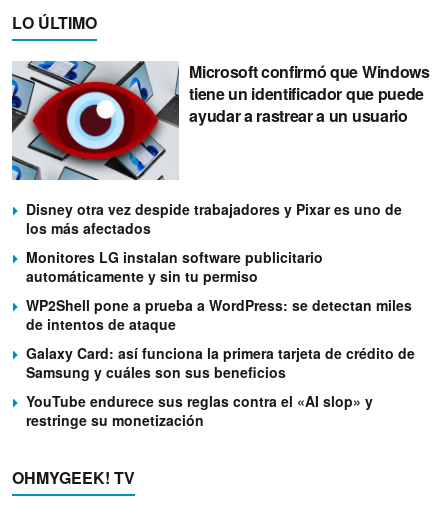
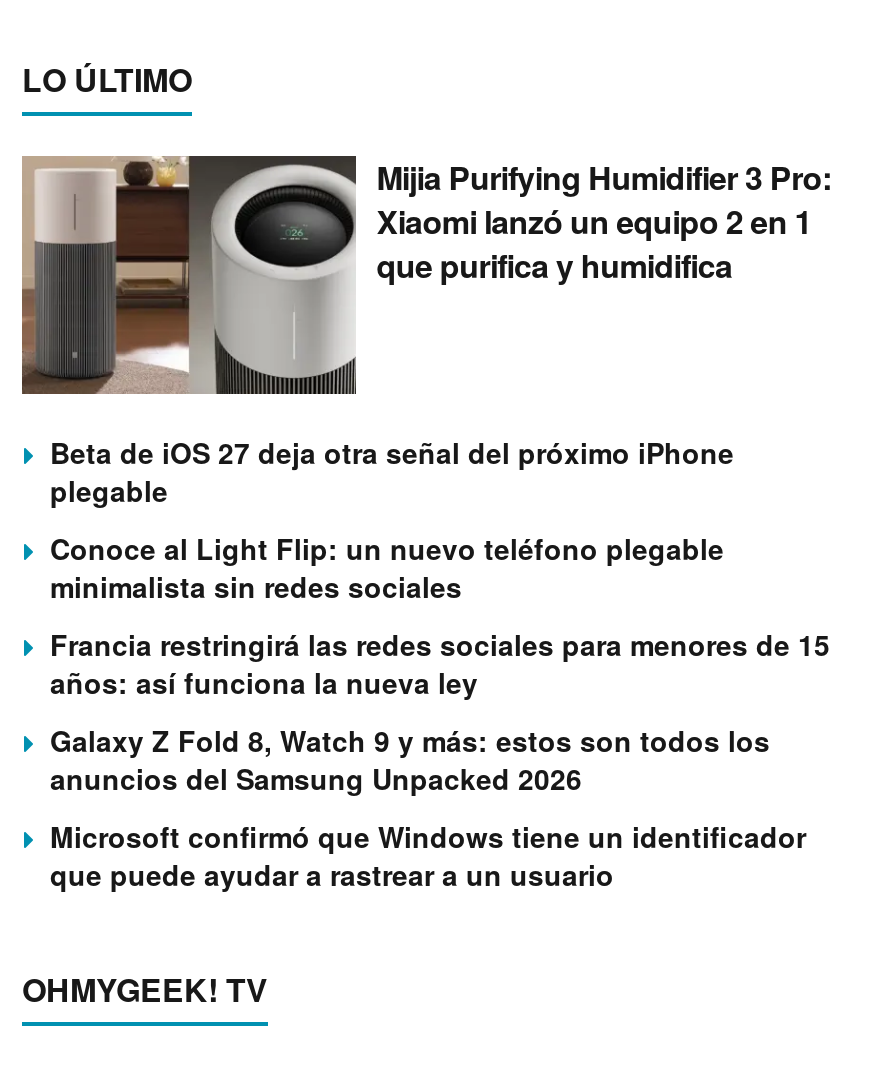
- [image]
- Microsoft confirmó que Windows
- tiene un identificador que puede
- ayudar a rastrear a un usuario
+ [image]
+ Mijia Purifying Humidifier 3 Pro:
+ Xiaomi lanzó un equipo 2 en 1
+ que purifica y humidifica

- Disney otra vez despide trabajadores y Pixar es uno de
- los más afectados
- Monitores LG instalan software publicitario
- automáticamente y sin tu permiso
- WP2Shell pone a prueba a WordPress: se detectan miles
- de intentos de ataque
- Galaxy Card: así funciona la primera tarjeta de crédito de
- Samsung y cuáles son sus beneficios
- YouTube endurece sus reglas contra el «AI slop» y
- restringe su monetización
+ Beta de iOS 27 deja otra señal del próximo iPhone
+ plegable
+ Conoce al Light Flip: un nuevo teléfono plegable
+ minimalista sin redes sociales
+ Francia restringirá las redes sociales para menores de 15
+ años: así funciona la nueva ley
+ Galaxy Z Fold 8, Watch 9 y más: estos son todos los
+ anuncios del Samsung Unpacked 2026
+ Microsoft confirmó que Windows tiene un identificador
+ que puede ayudar a rastrear a un usuario
